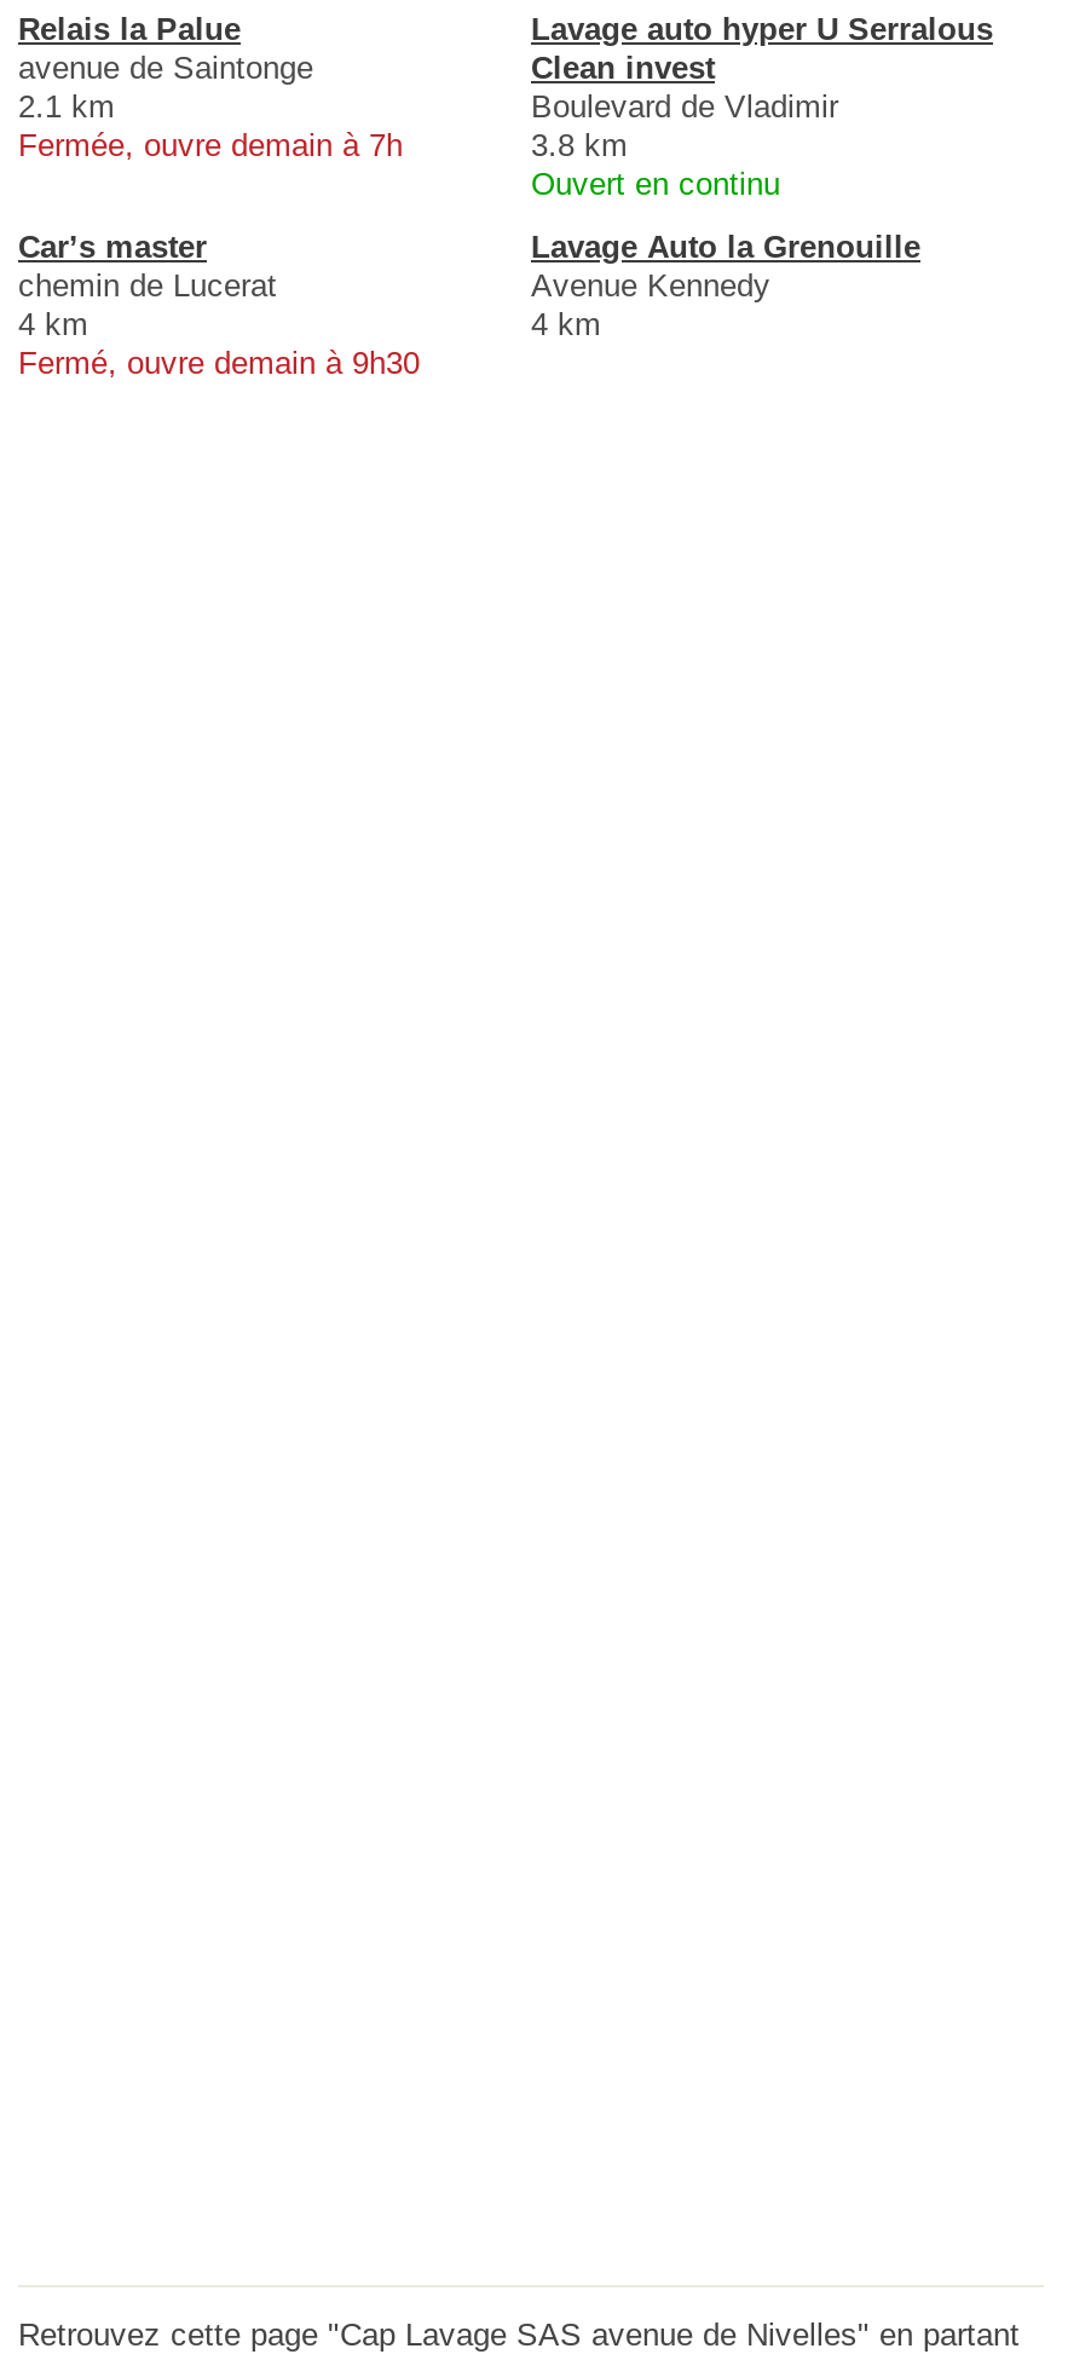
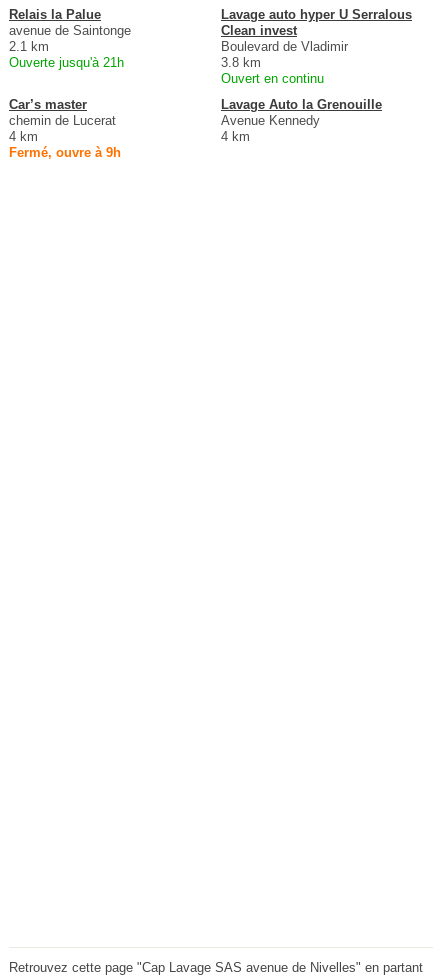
- Fermée, ouvre demain à 7h
+ Ouverte jusqu'à 21h

- Fermé, ouvre demain à 9h30
+ Fermé, ouvre à 9h
